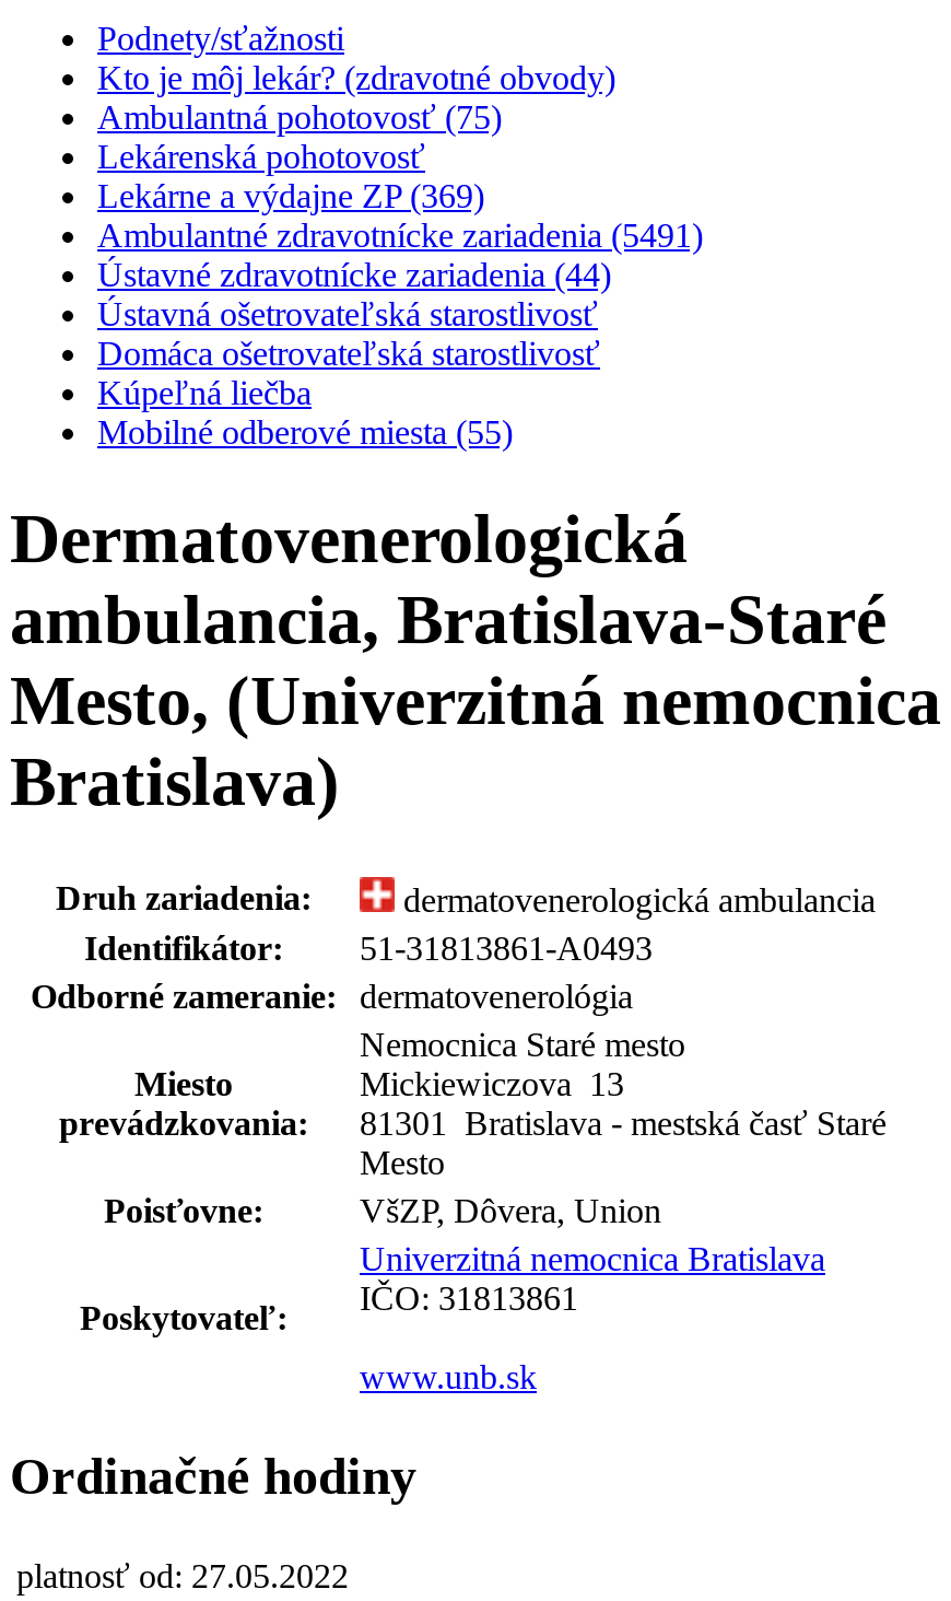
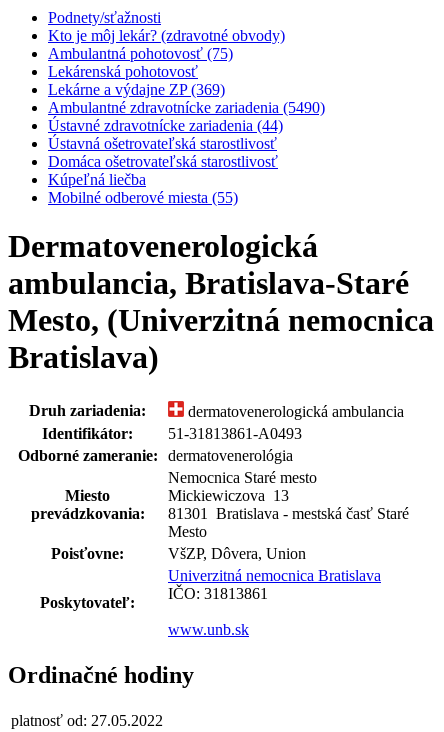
- Ambulantné zdravotnícke zariadenia (5491)
+ Ambulantné zdravotnícke zariadenia (5490)
